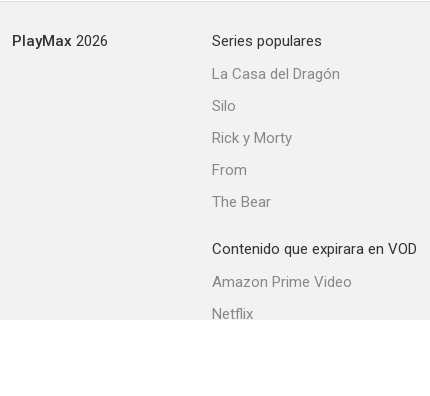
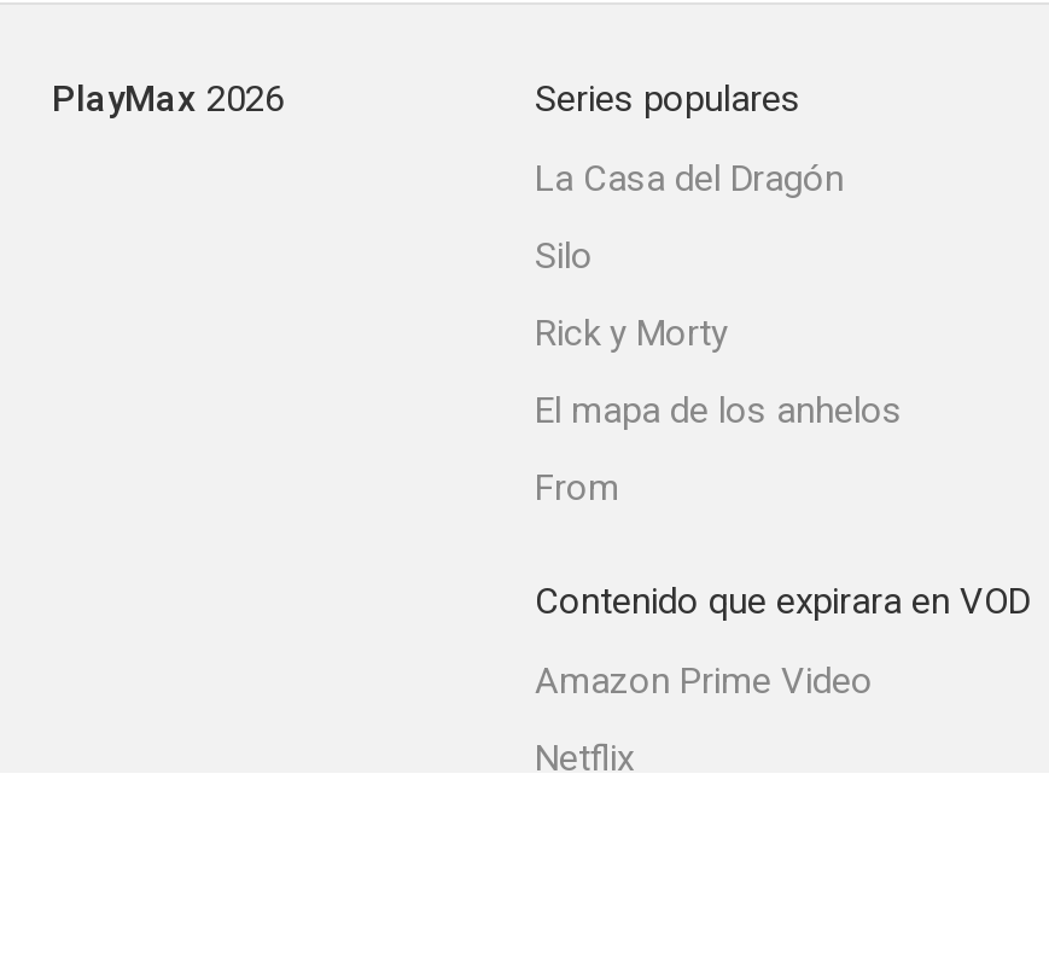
+ El mapa de los anhelos

moved down: From

- The Bear
